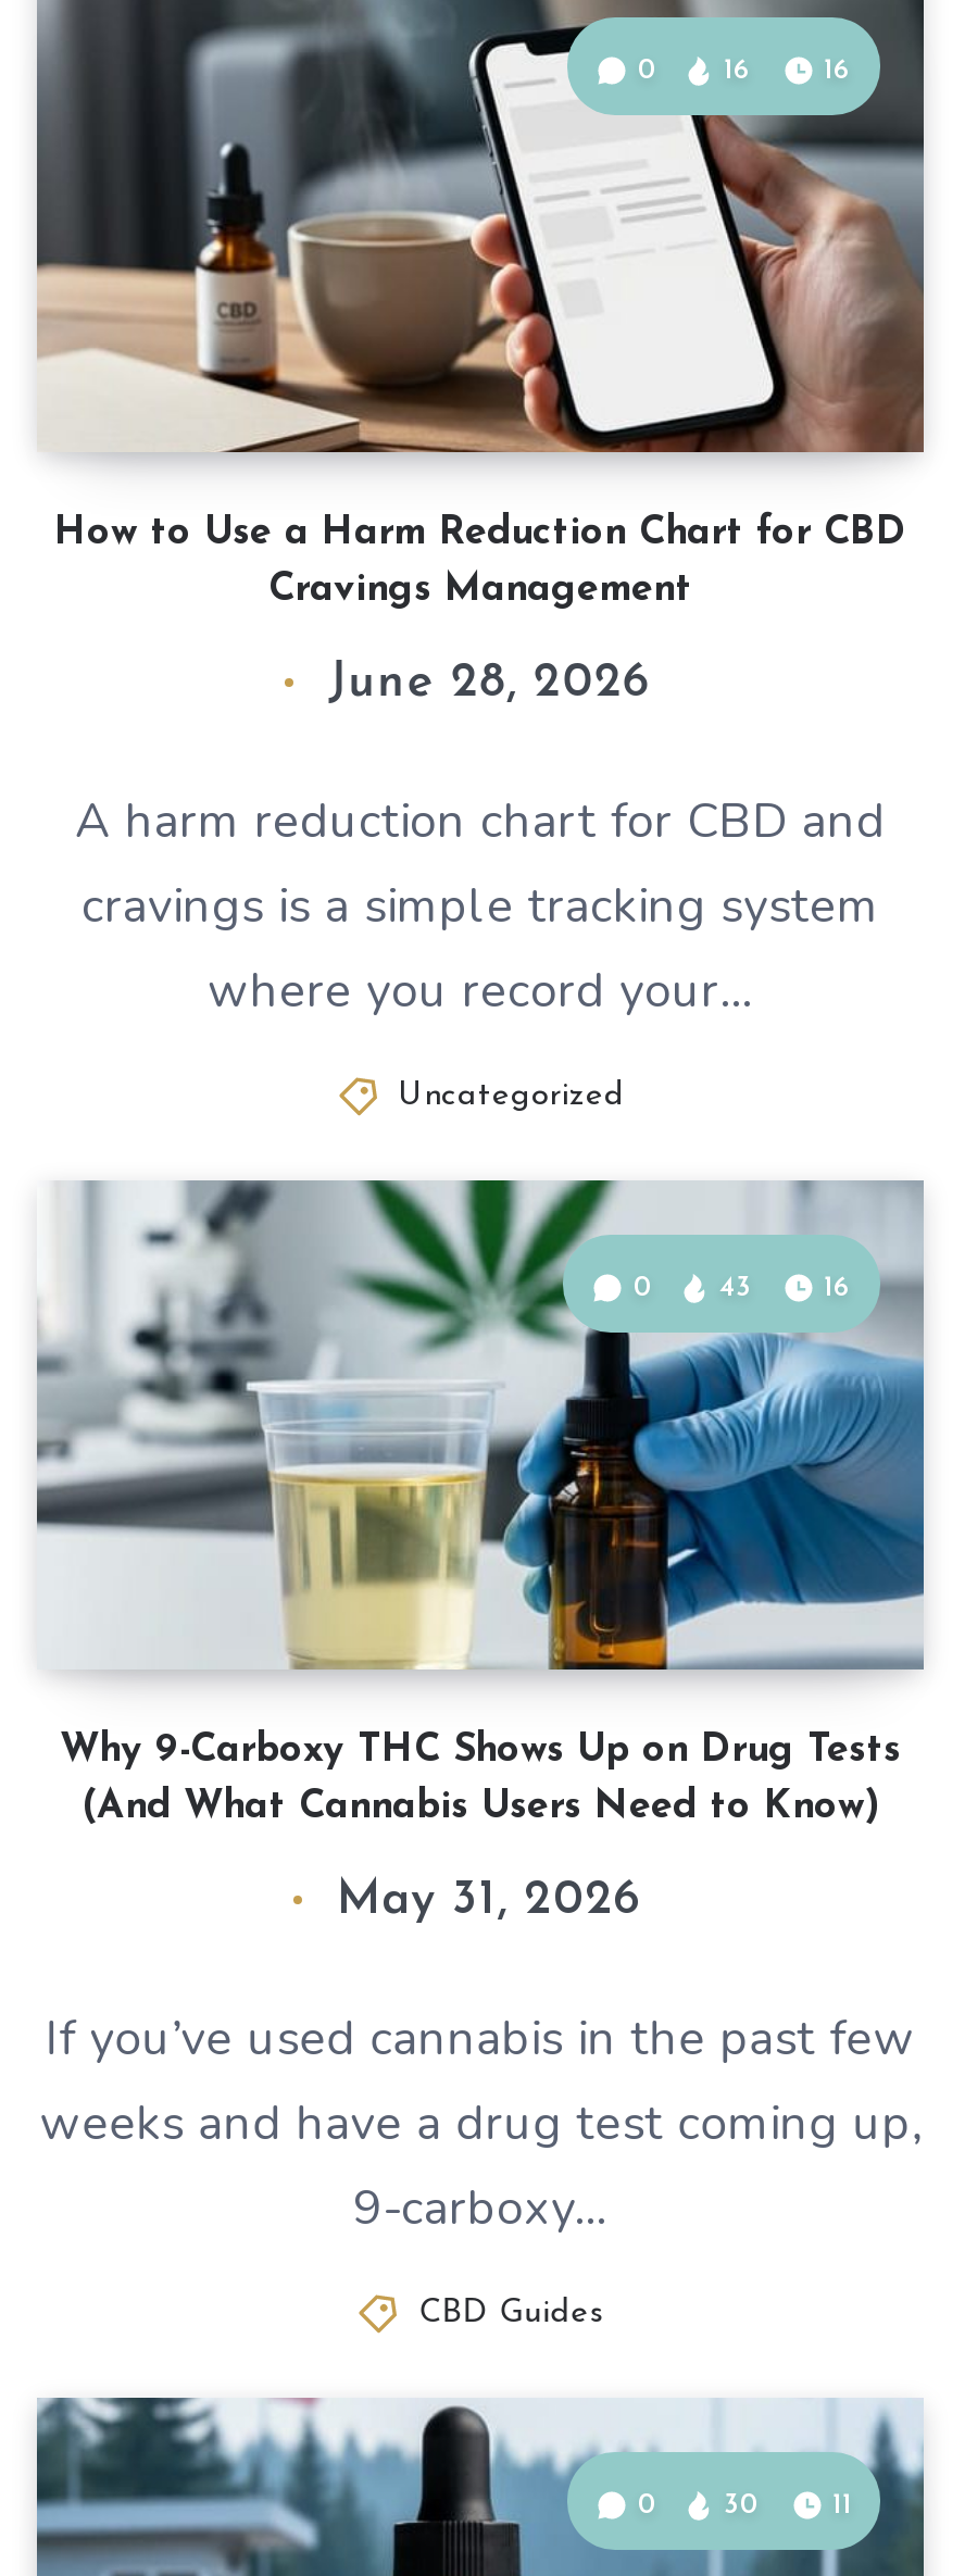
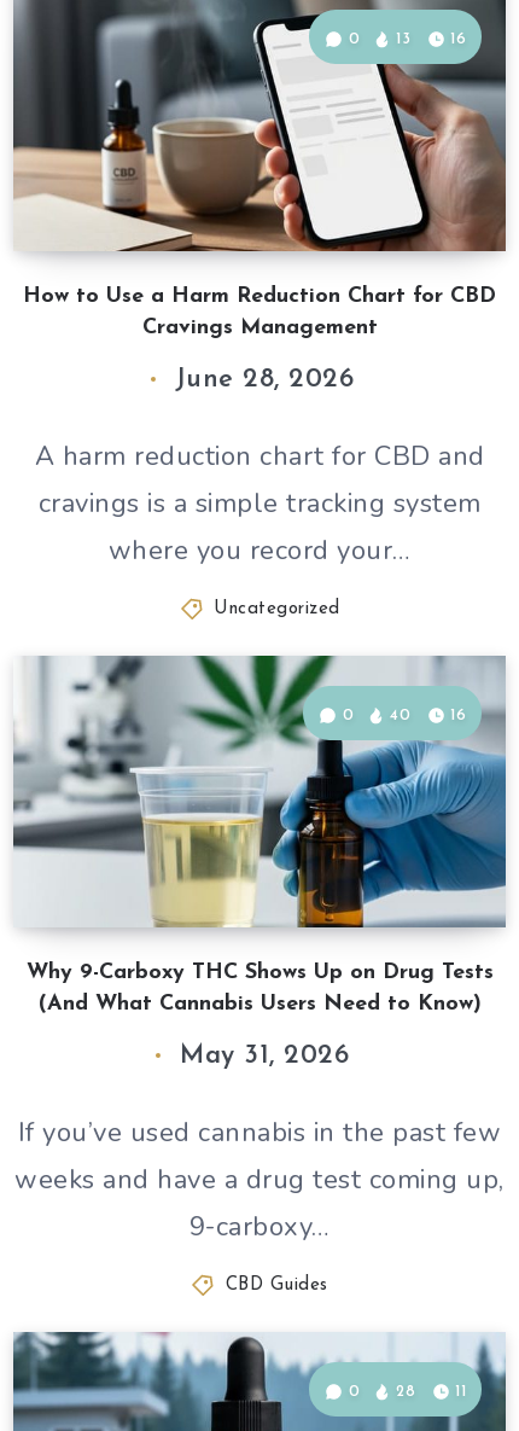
- 0 16
+ 0 13

- 0 43
+ 0 40

- 0 30
+ 0 28
